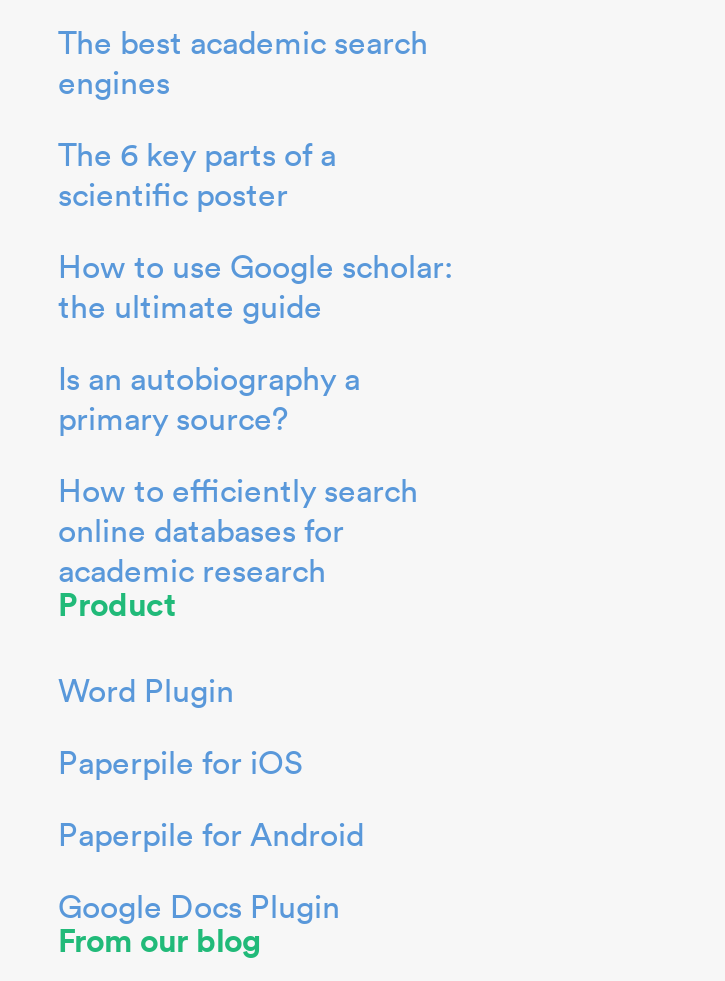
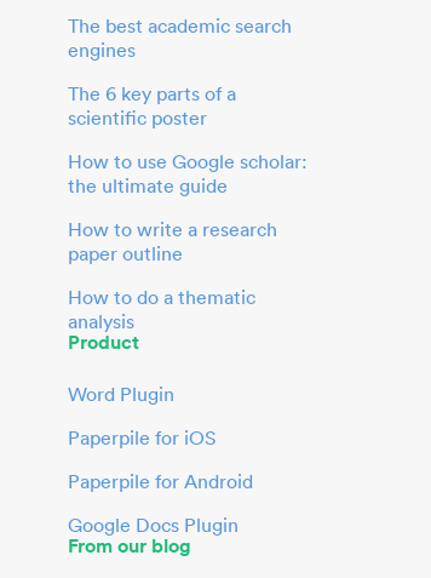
- Is an autobiography a
- primary source?
+ How to write a research
+ paper outline

- How to efficiently search
- online databases for
- academic research
+ How to do a thematic
+ analysis
